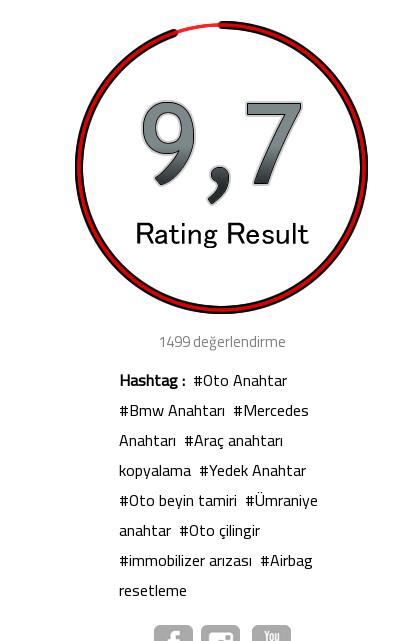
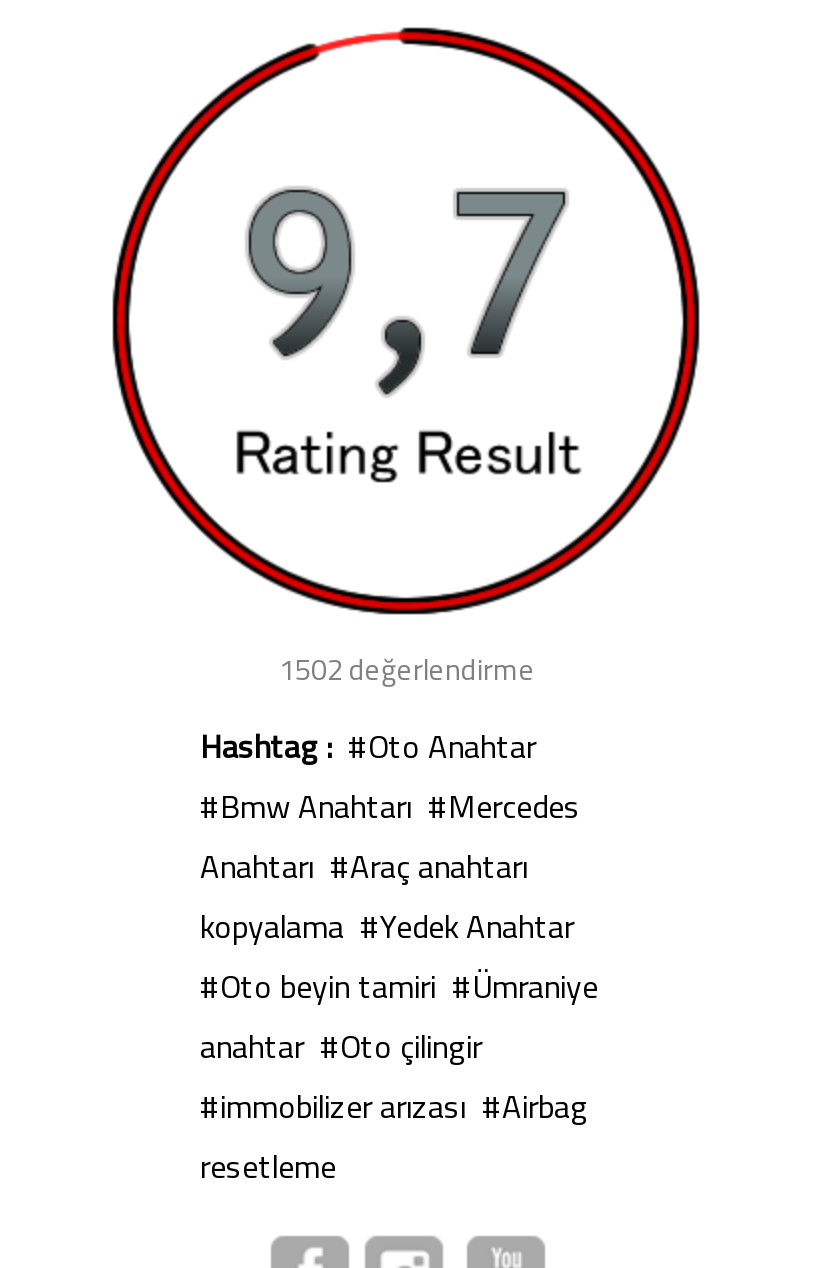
- 1499 değerlendirme
+ 1502 değerlendirme
